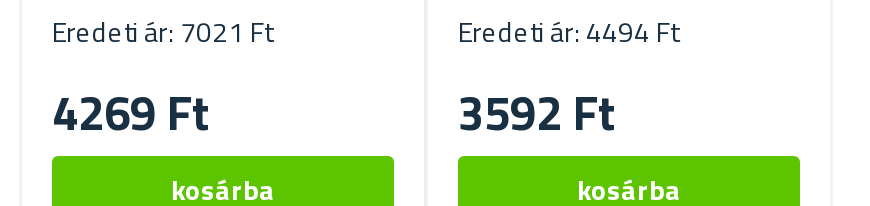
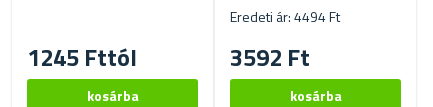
- Eredeti ár: 7021 Ft
- 4269 Ft
+ 1245 Fttól
